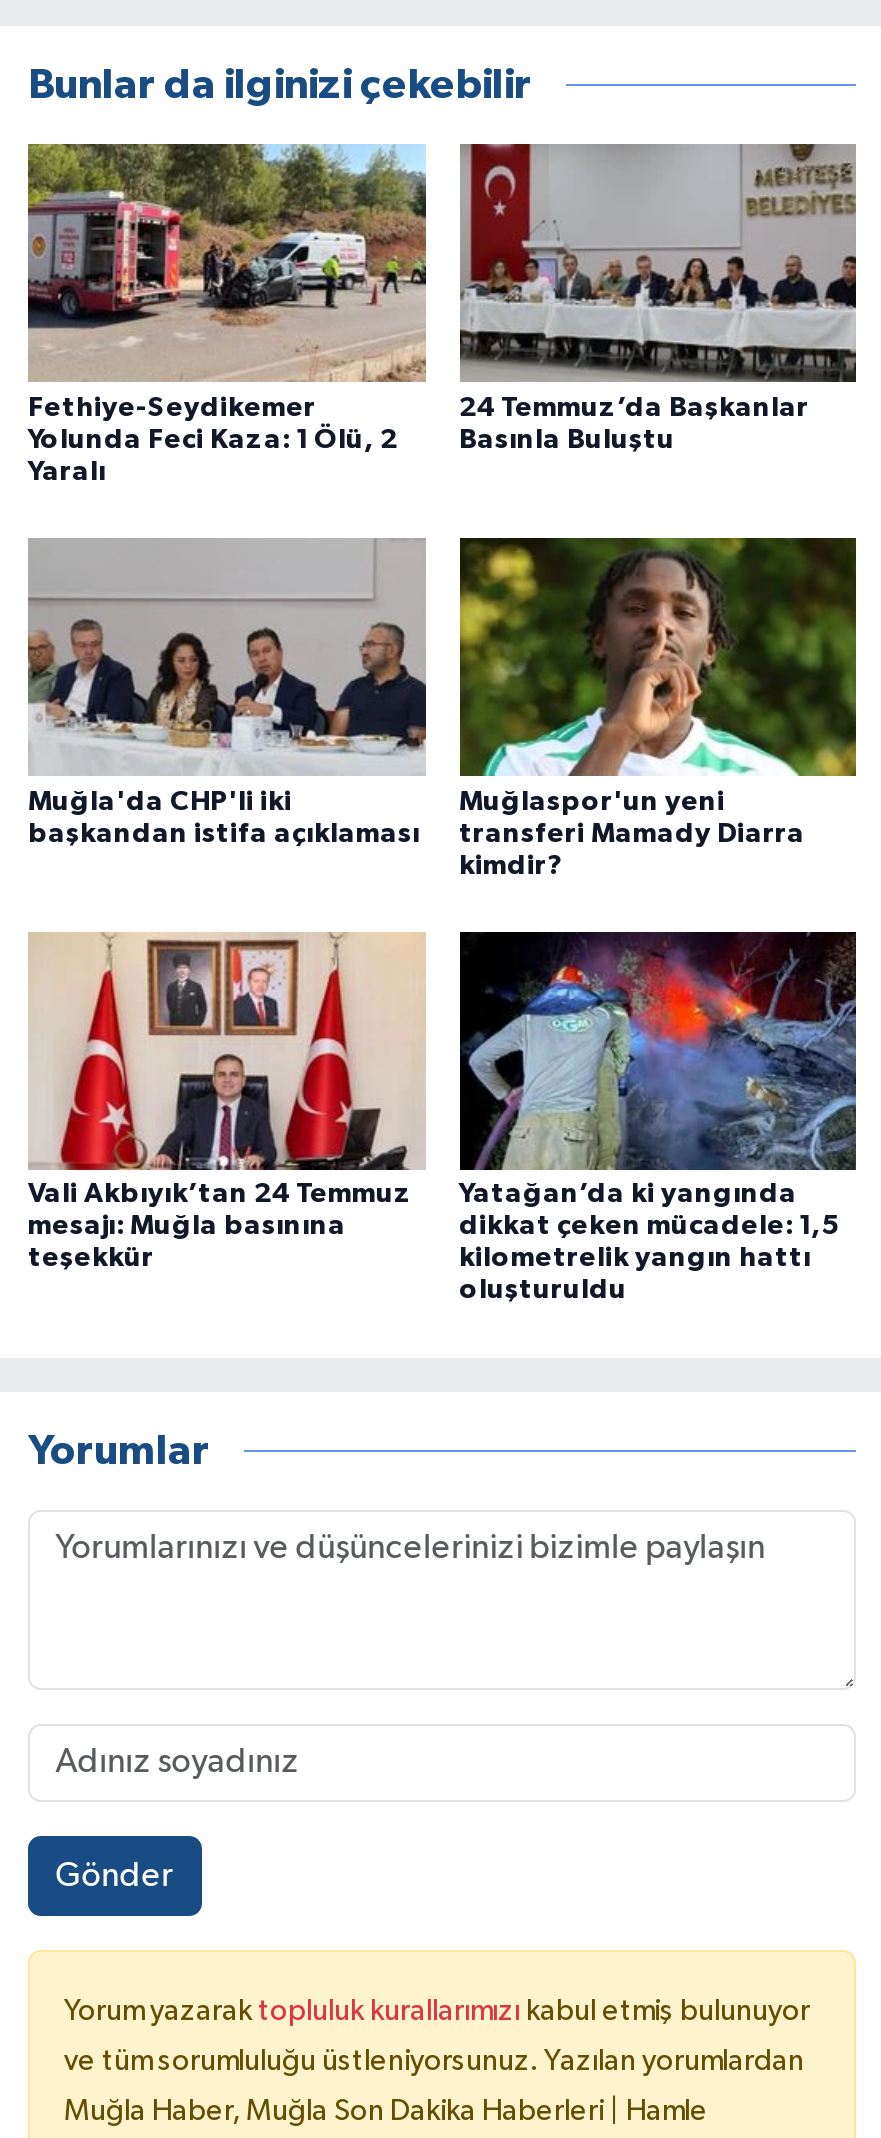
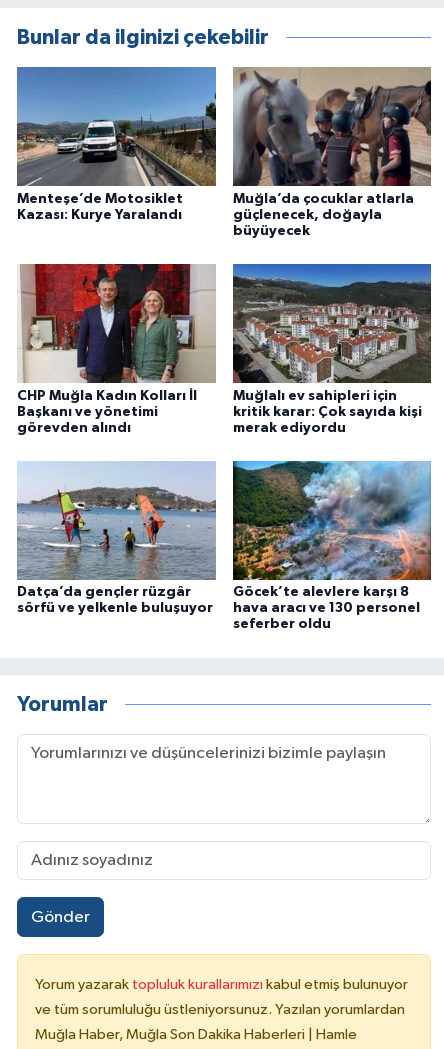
- [image]
- Fethiye-Seydikemer
- Yolunda Feci Kaza: 1 Ölü, 2
- Yaralı
+ [image]
+ Menteşe’de Motosiklet
+ Kazası: Kurye Yaralandı

- [image]
- 24 Temmuz’da Başkanlar
- Basınla Buluştu
+ [image]
+ Muğla’da çocuklar atlarla
+ güçlenecek, doğayla
+ büyüyecek

- [image]
- Muğla'da CHP'li iki
- başkandan istifa açıklaması
+ [image]
+ CHP Muğla Kadın Kolları İl
+ Başkanı ve yönetimi
+ görevden alındı

- [image]
- Muğlaspor'un yeni
- transferi Mamady Diarra
- kimdir?
+ [image]
+ Muğlalı ev sahipleri için
+ kritik karar: Çok sayıda kişi
+ merak ediyordu

- [image]
- Vali Akbıyık’tan 24 Temmuz
- mesajı: Muğla basınına
- teşekkür
+ [image]
+ Datça’da gençler rüzgâr
+ sörfü ve yelkenle buluşuyor

- [image]
- Yatağan’da ki yangında
- dikkat çeken mücadele: 1,5
- kilometrelik yangın hattı
- oluşturuldu
+ [image]
+ Göcek’te alevlere karşı 8
+ hava aracı ve 130 personel
+ seferber oldu
